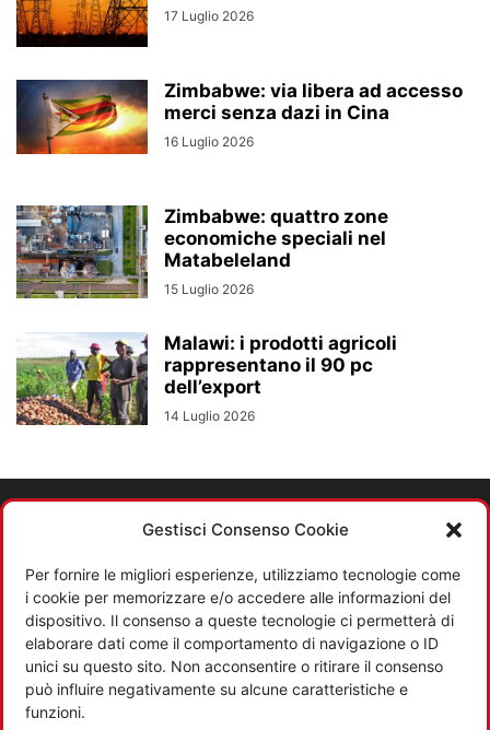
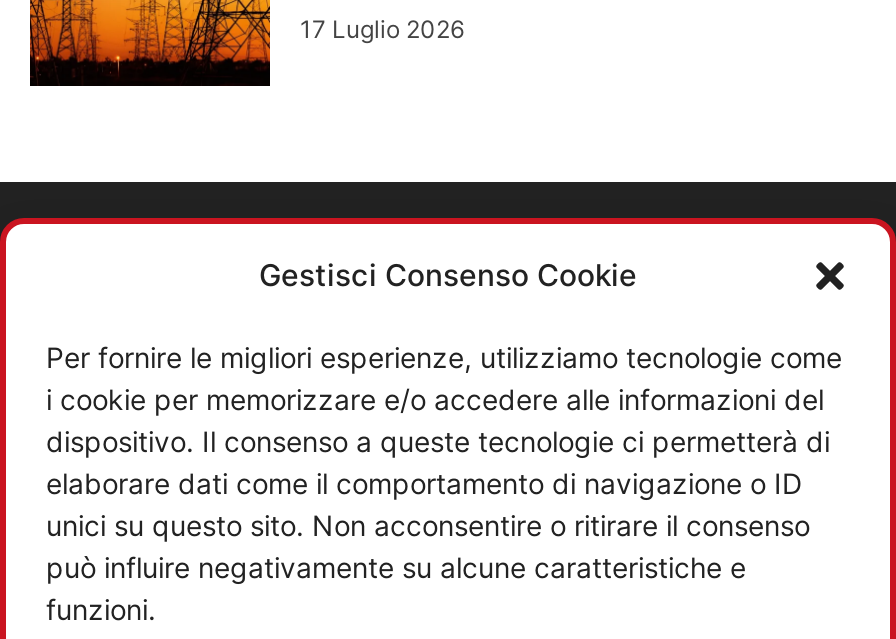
- [image]
- Zimbabwe: via libera ad accesso
- merci senza dazi in Cina
- 16 Luglio 2026

- [image]
- Zimbabwe: quattro zone
- economiche speciali nel
- Matabeleland
- 15 Luglio 2026
- Malawi: i prodotti agricoli
- rappresentano il 90 pc
- dell’export
- 14 Luglio 2026

- [image]
